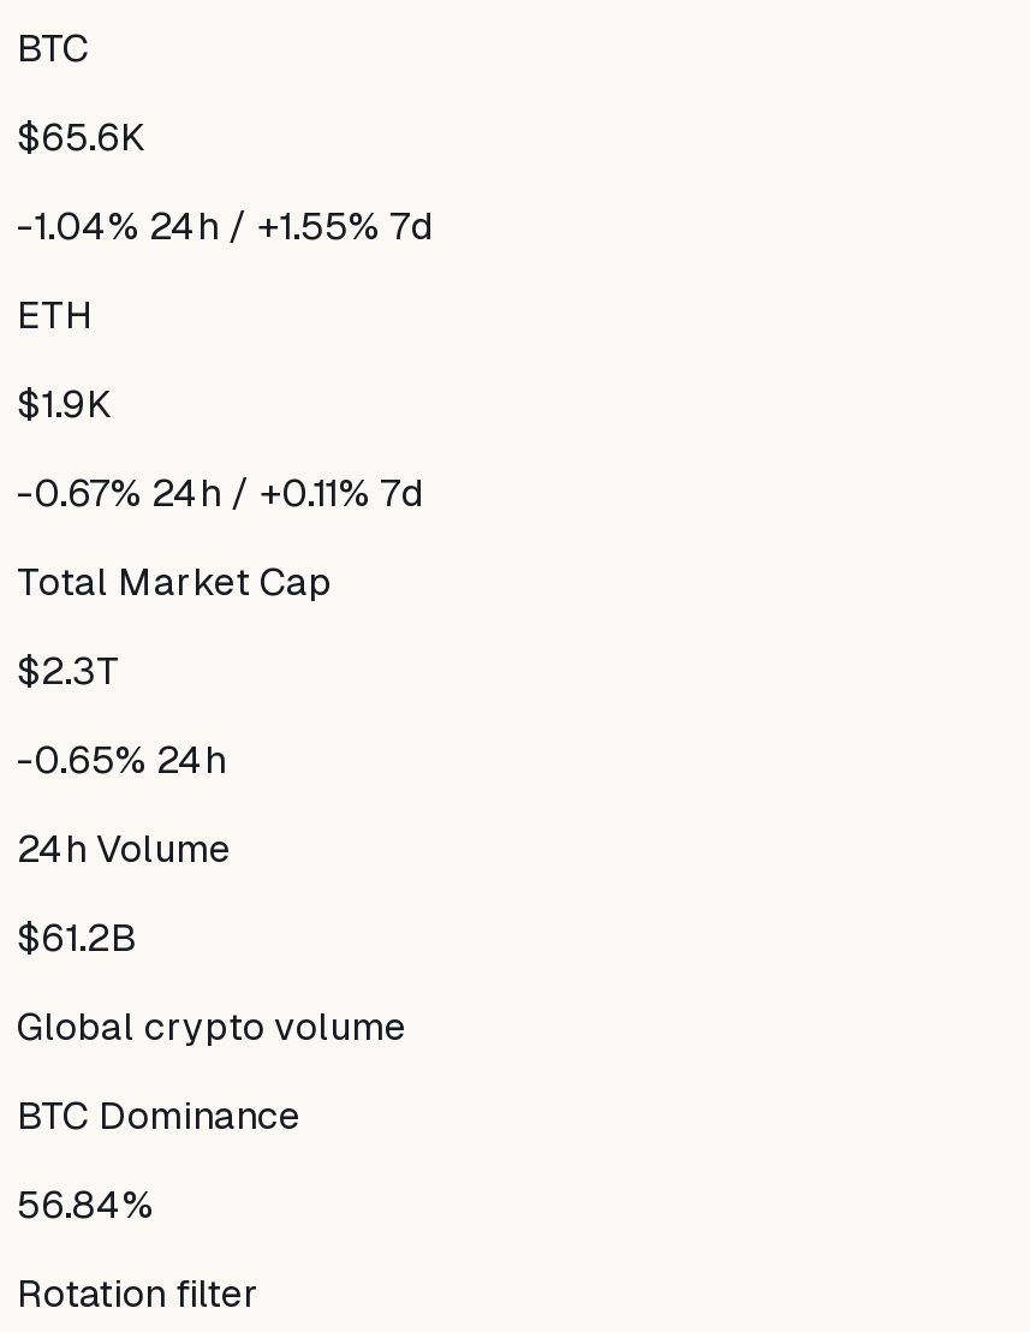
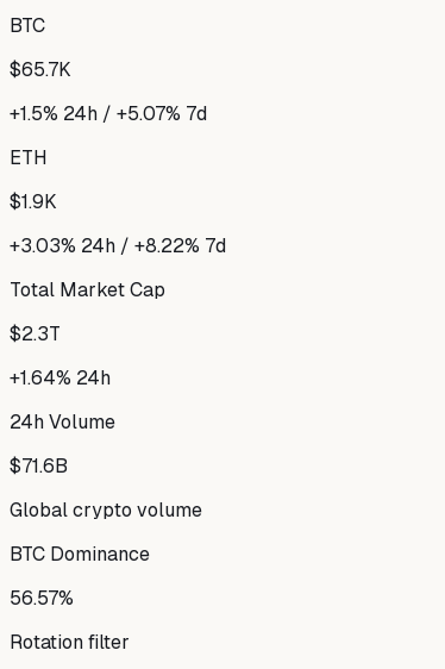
- $65.6K
+ $65.7K

- -1.04% 24h / +1.55% 7d
+ +1.5% 24h / +5.07% 7d

- -0.67% 24h / +0.11% 7d
+ +3.03% 24h / +8.22% 7d

- -0.65% 24h
+ +1.64% 24h

- $61.2B
+ $71.6B

- 56.84%
+ 56.57%
